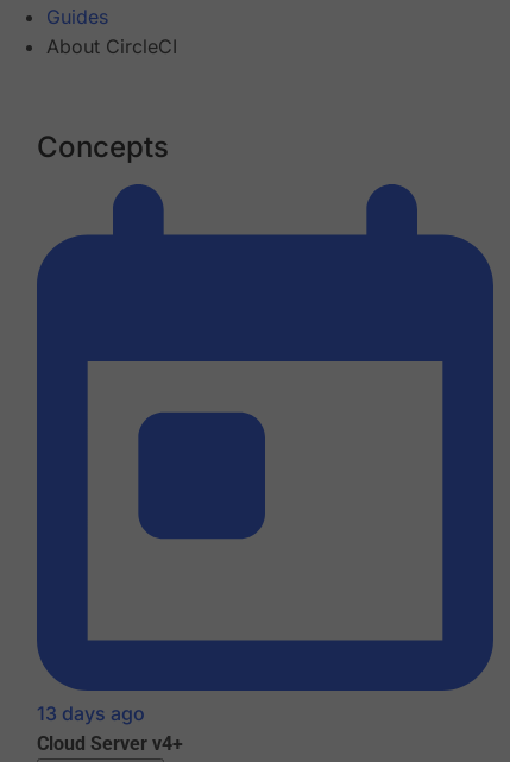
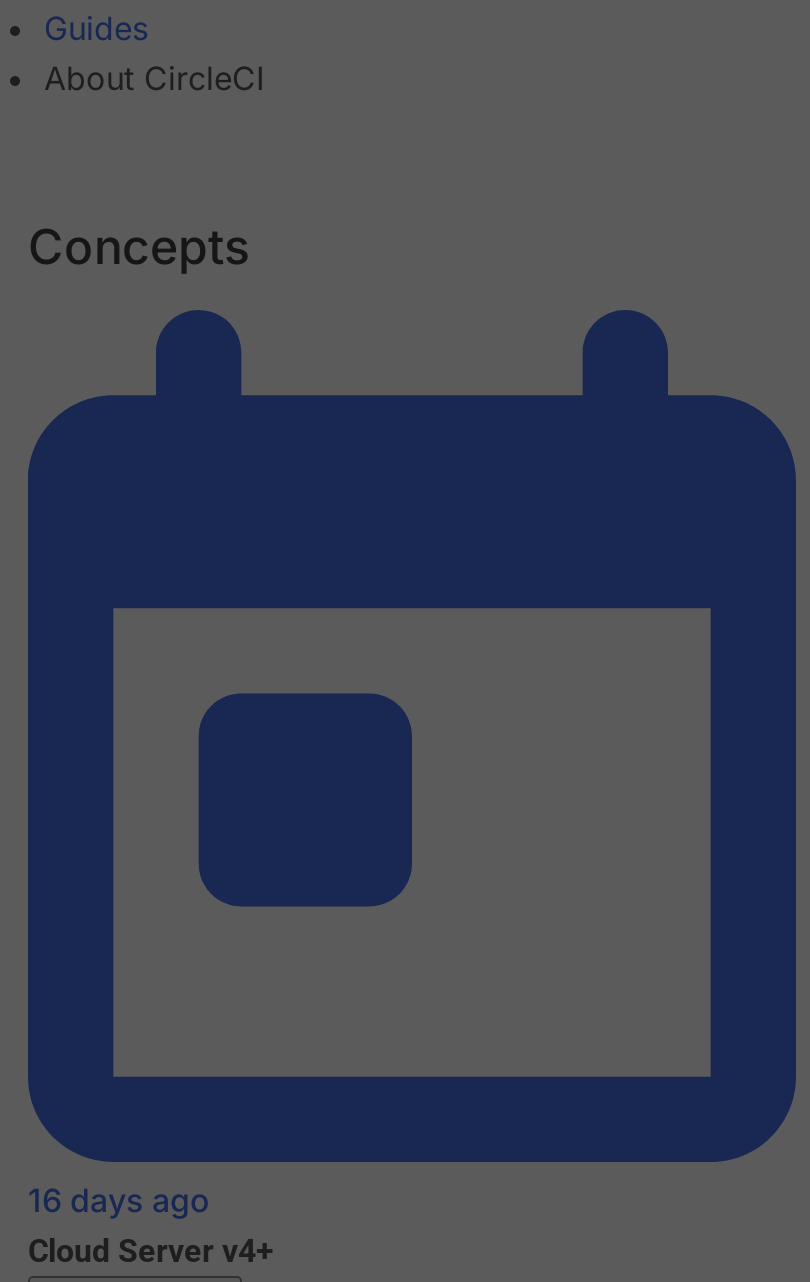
- 13 days ago
+ 16 days ago
